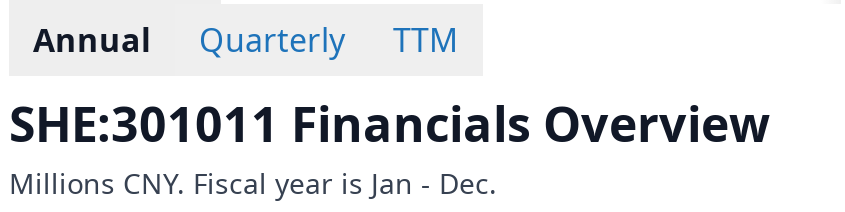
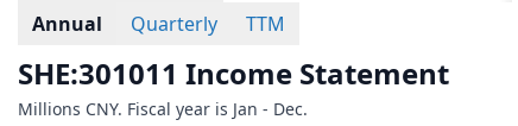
- SHE:301011 Financials Overview
+ SHE:301011 Income Statement
